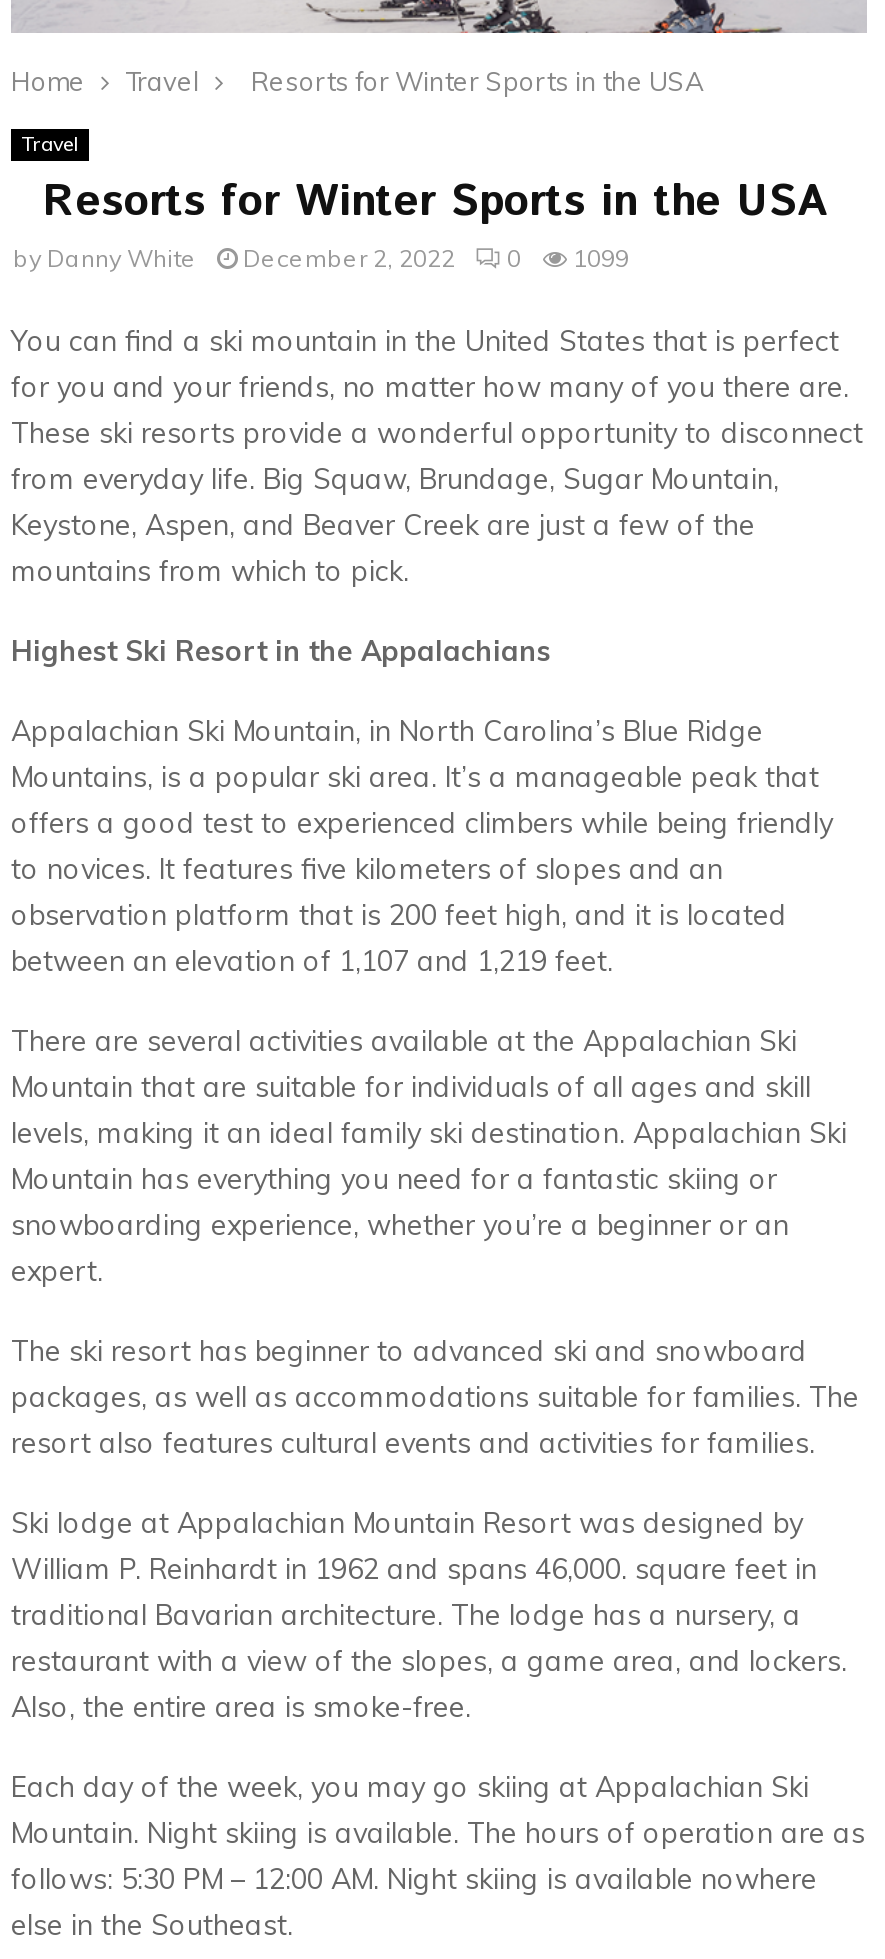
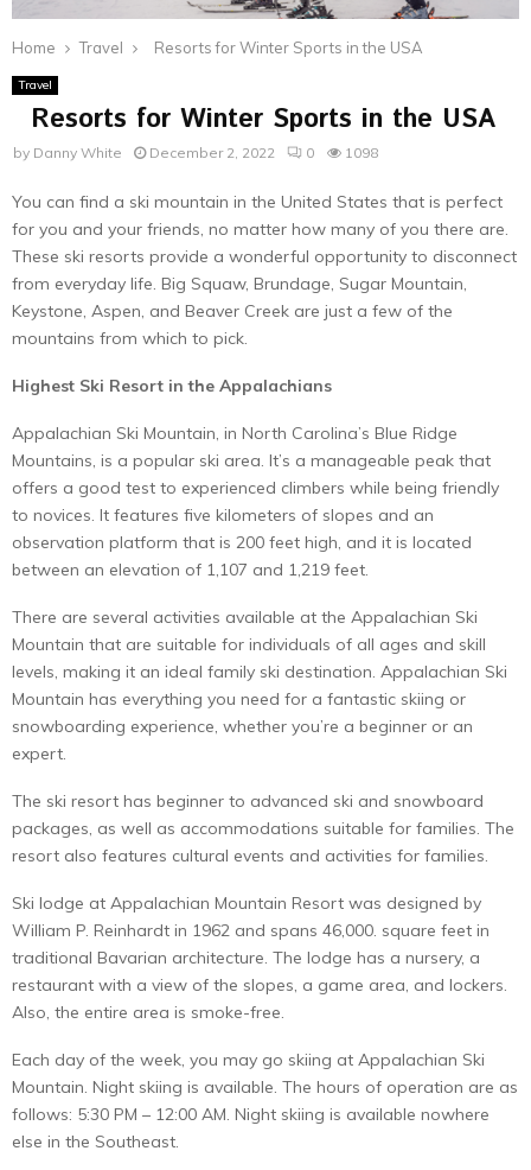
- by Danny White December 2, 2022 0 1099
+ by Danny White December 2, 2022 0 1098
